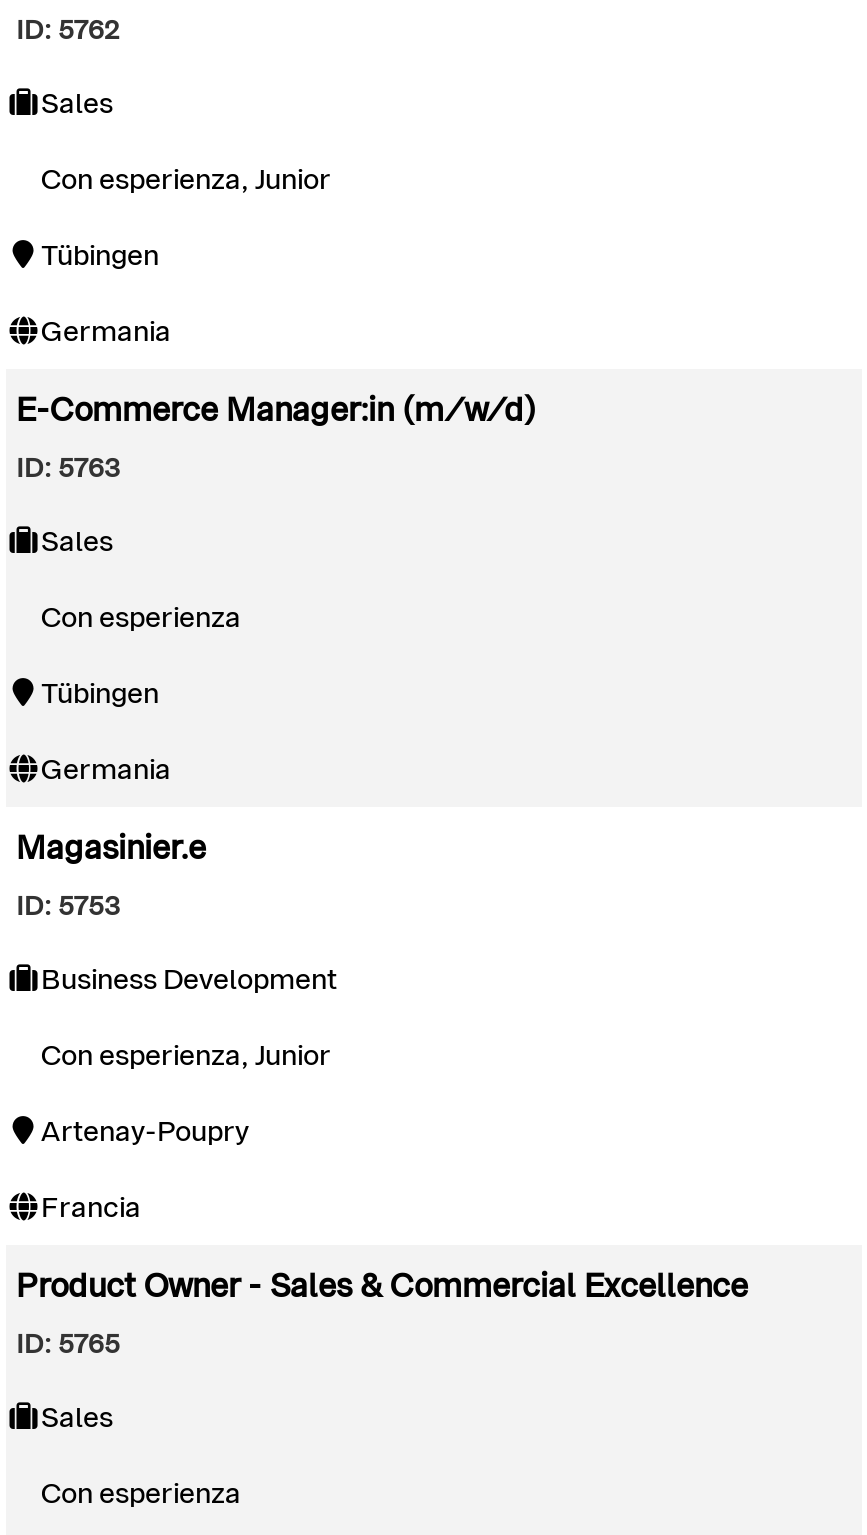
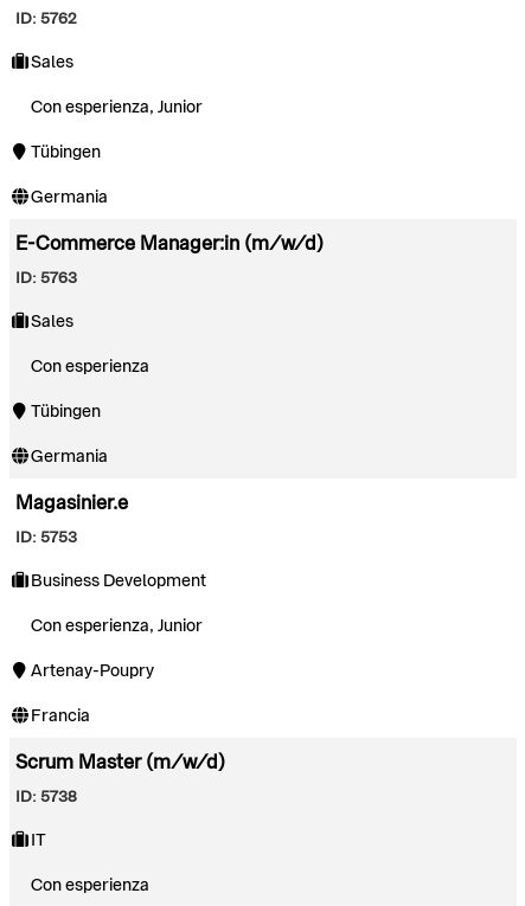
- Product Owner - Sales & Commercial Excellence
+ Scrum Master (m/w/d)

- ID: 5765
+ ID: 5738

- Sales
+ IT
